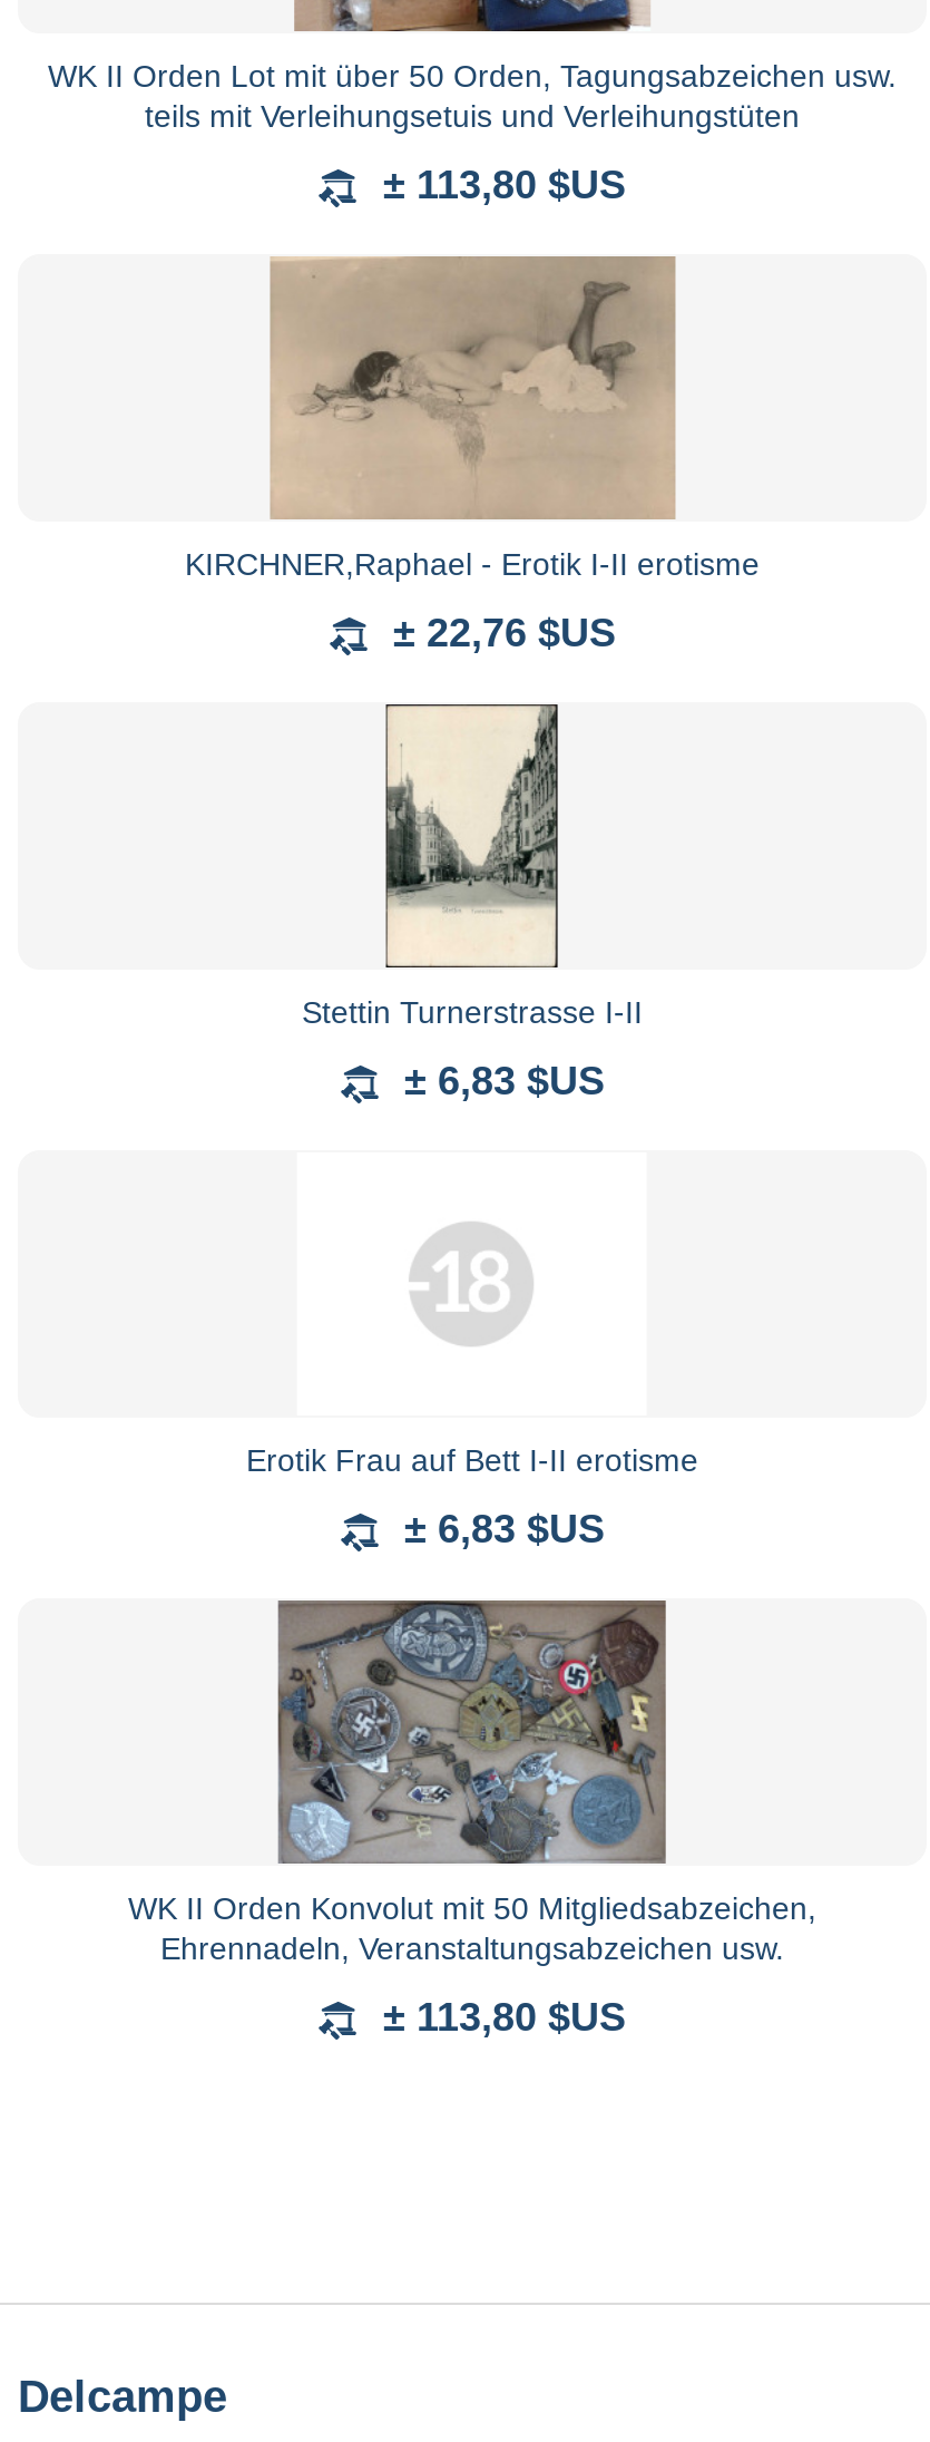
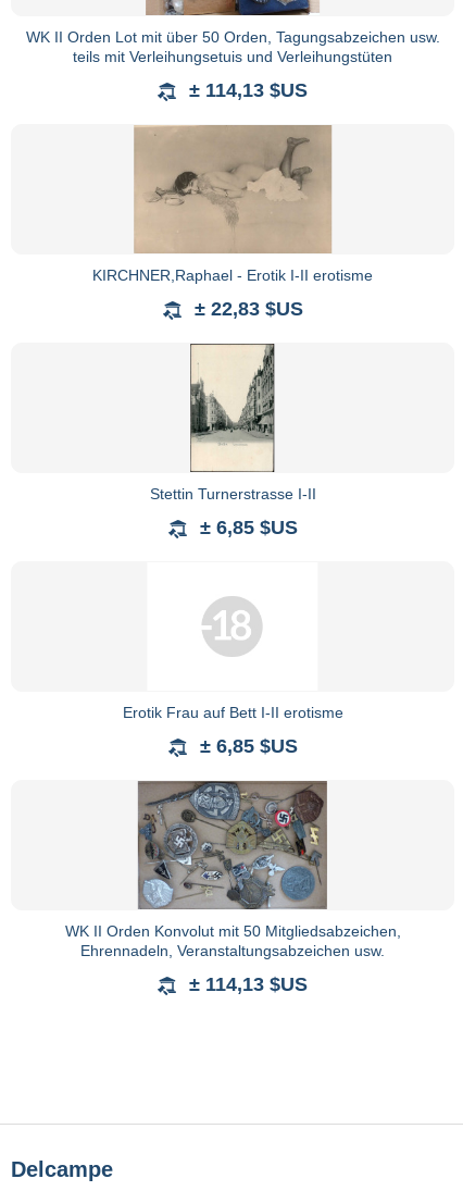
- ± 113,80 $US
+ ± 114,13 $US

- ± 22,76 $US
+ ± 22,83 $US

- ± 6,83 $US
+ ± 6,85 $US

- ± 6,83 $US
+ ± 6,85 $US

- ± 113,80 $US
+ ± 114,13 $US
